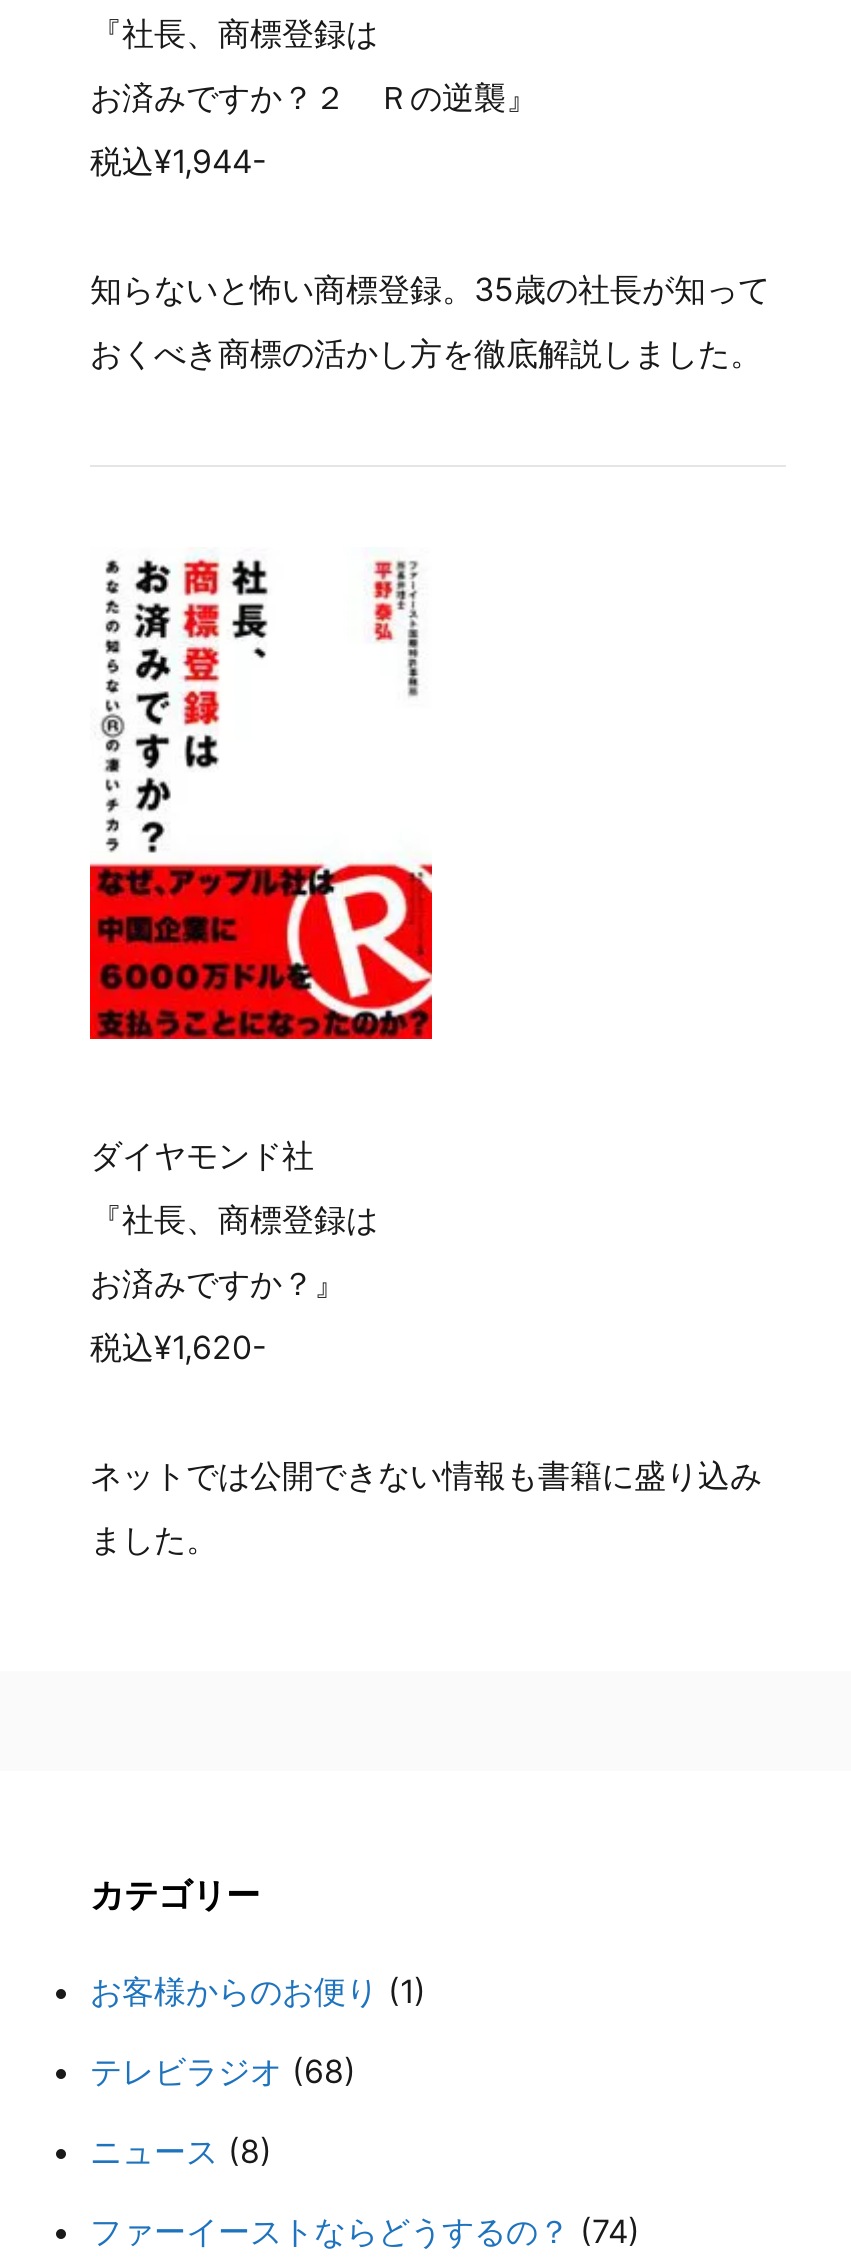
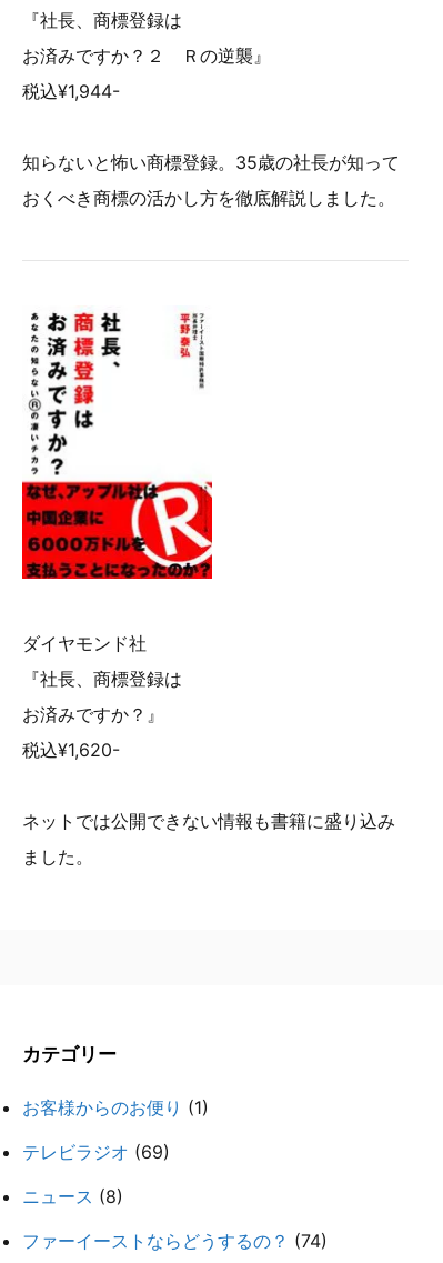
- テレビラジオ(68)
+ テレビラジオ(69)
